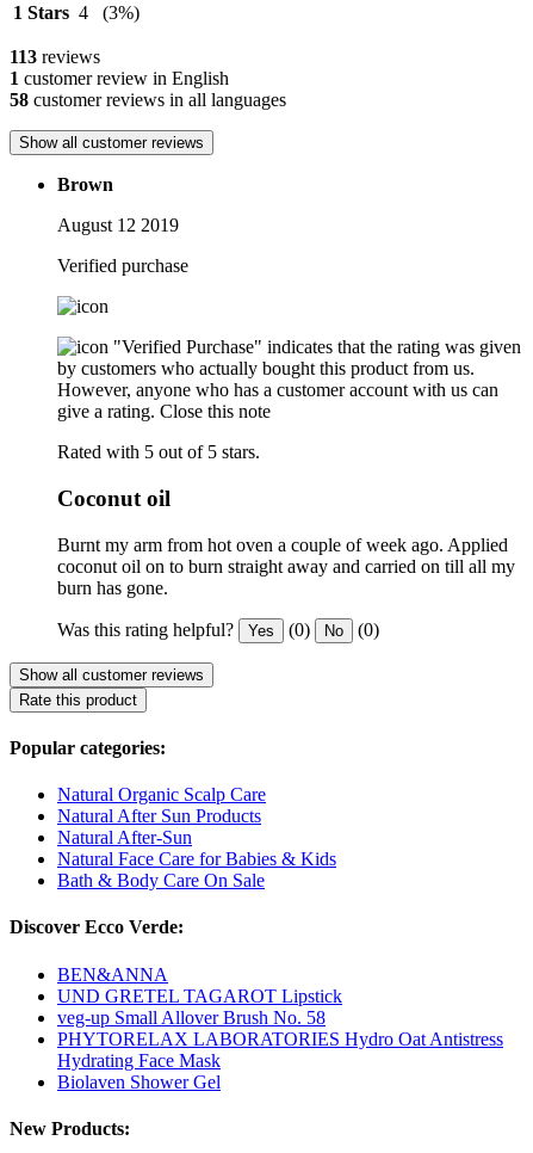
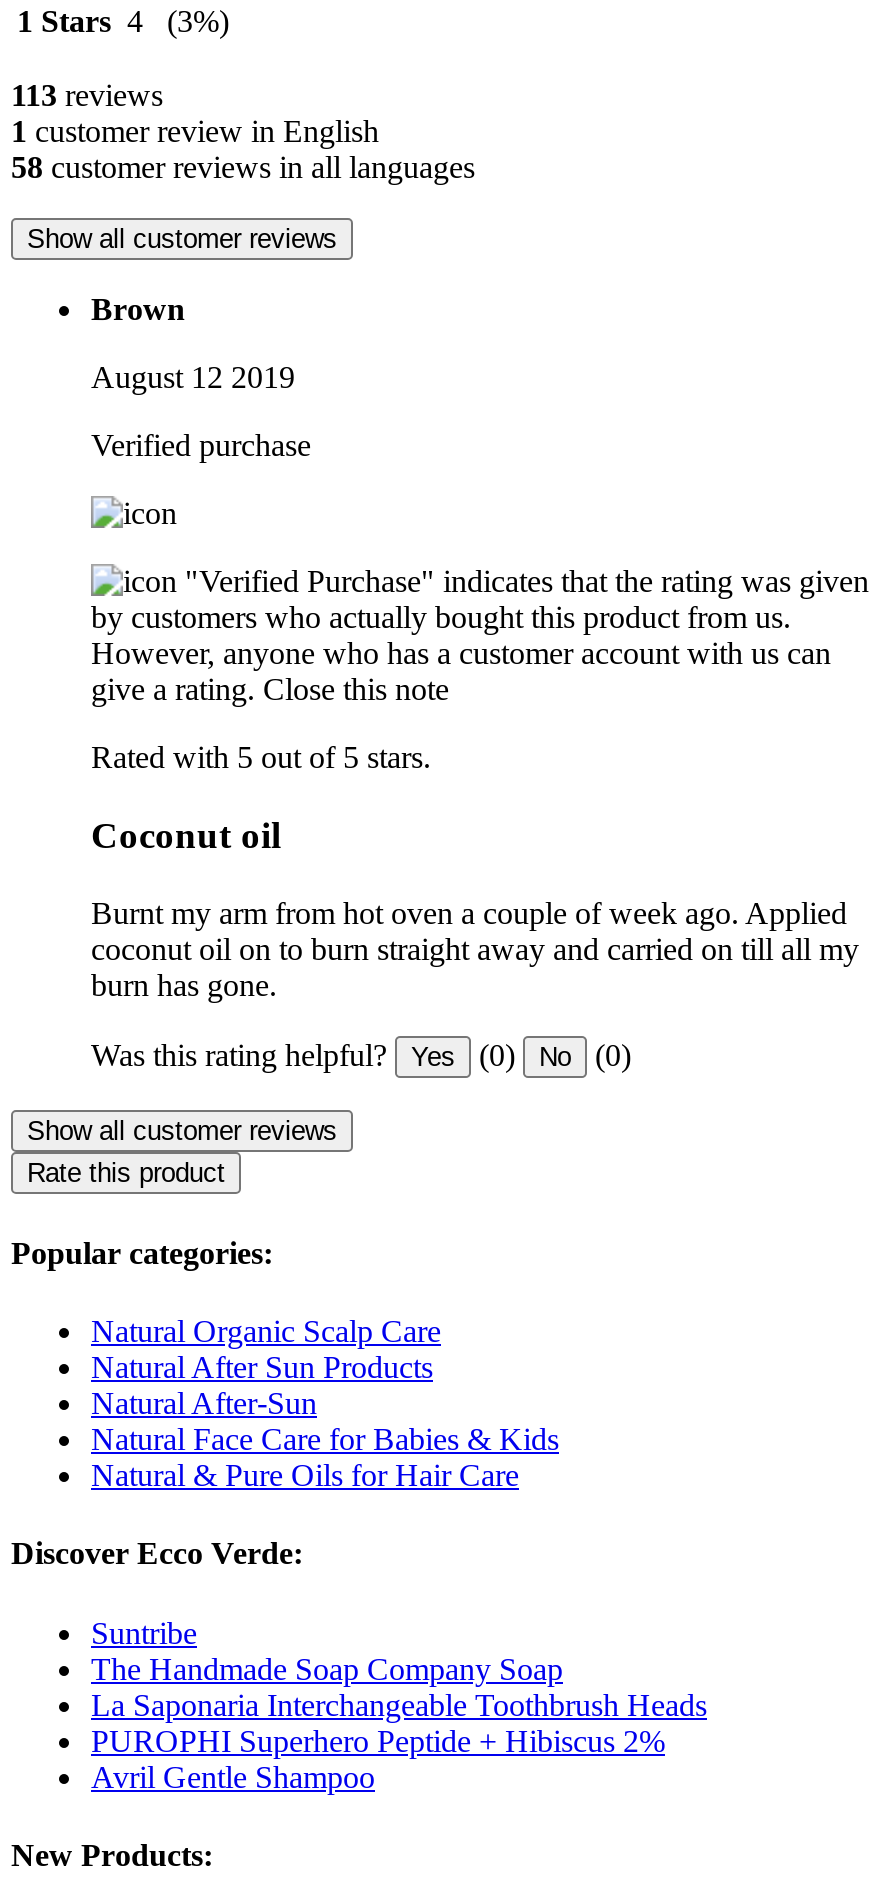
- Bath & Body Care On Sale
+ Natural & Pure Oils for Hair Care

- BEN&ANNA
- UND GRETEL TAGAROT Lipstick
- veg-up Small Allover Brush No. 58
- PHYTORELAX LABORATORIES Hydro Oat Antistress
- Hydrating Face Mask
- Biolaven Shower Gel
+ Suntribe
+ The Handmade Soap Company Soap
+ La Saponaria Interchangeable Toothbrush Heads
+ PUROPHI Superhero Peptide + Hibiscus 2%
+ Avril Gentle Shampoo
